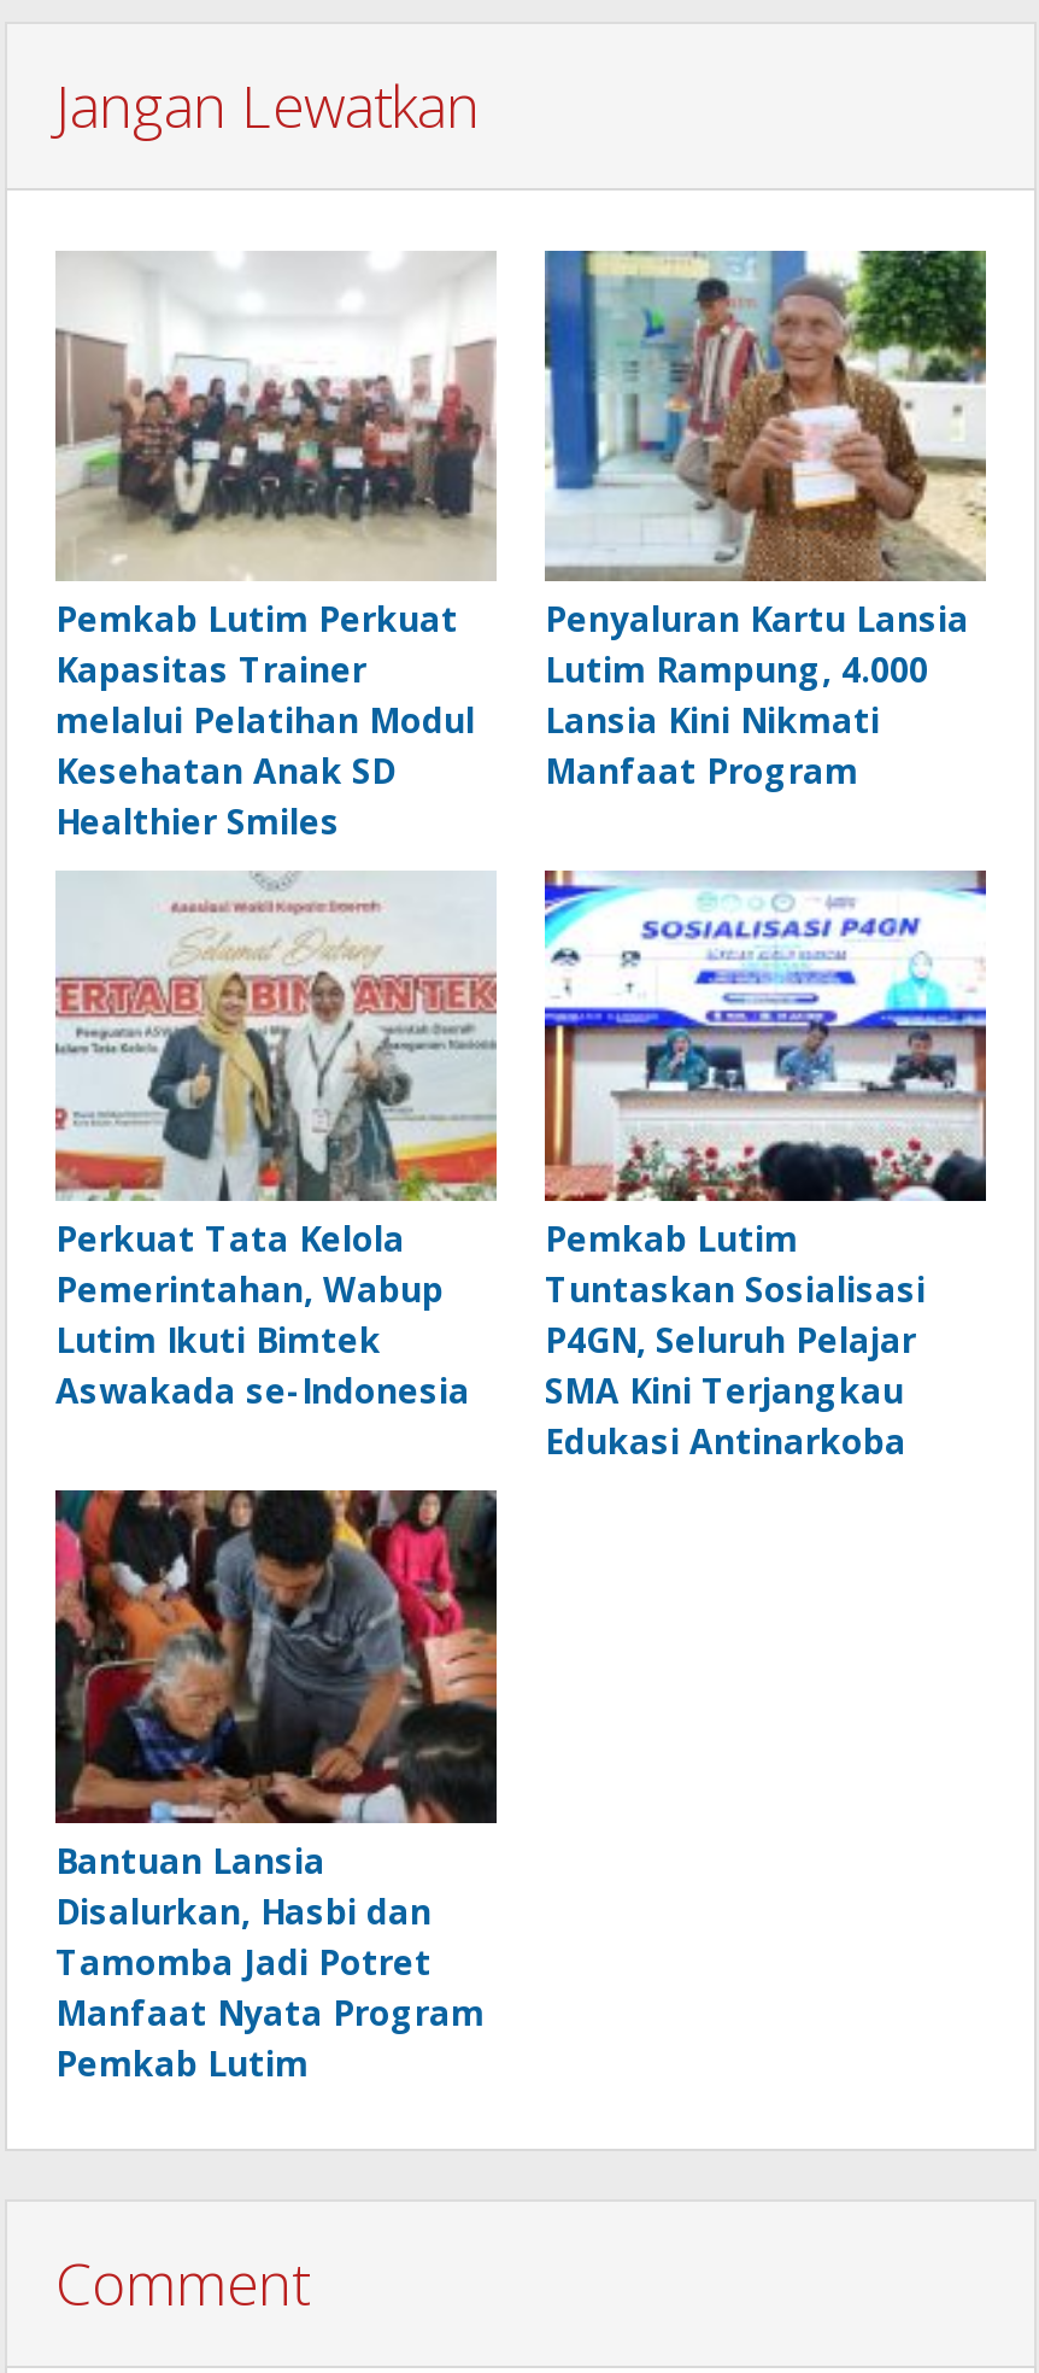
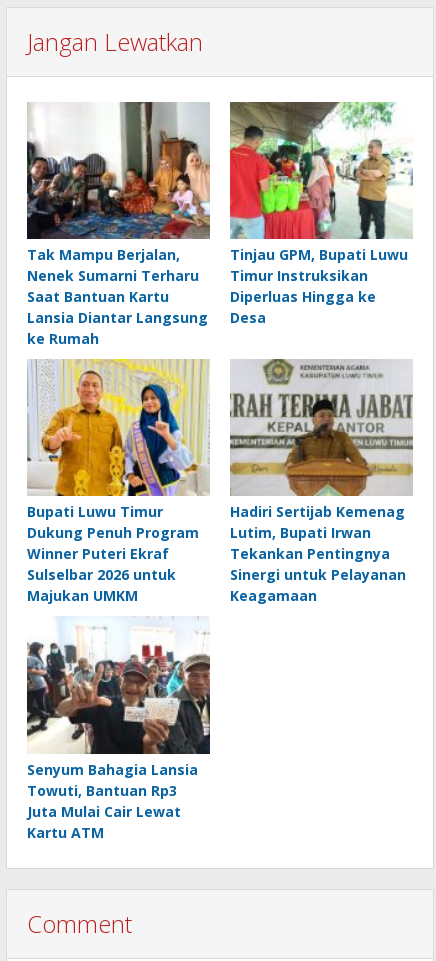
- [image]
- Pemkab Lutim Perkuat
- Kapasitas Trainer
- melalui Pelatihan Modul
- Kesehatan Anak SD
- Healthier Smiles
+ [image]
+ Tak Mampu Berjalan,
+ Nenek Sumarni Terharu
+ Saat Bantuan Kartu
+ Lansia Diantar Langsung
+ ke Rumah

- [image]
- Penyaluran Kartu Lansia
- Lutim Rampung, 4.000
- Lansia Kini Nikmati
- Manfaat Program
+ [image]
+ Tinjau GPM, Bupati Luwu
+ Timur Instruksikan
+ Diperluas Hingga ke
+ Desa

- [image]
- Perkuat Tata Kelola
- Pemerintahan, Wabup
- Lutim Ikuti Bimtek
- Aswakada se-Indonesia
+ [image]
+ Bupati Luwu Timur
+ Dukung Penuh Program
+ Winner Puteri Ekraf
+ Sulselbar 2026 untuk
+ Majukan UMKM

- [image]
- Pemkab Lutim
- Tuntaskan Sosialisasi
- P4GN, Seluruh Pelajar
- SMA Kini Terjangkau
- Edukasi Antinarkoba
+ [image]
+ Hadiri Sertijab Kemenag
+ Lutim, Bupati Irwan
+ Tekankan Pentingnya
+ Sinergi untuk Pelayanan
+ Keagamaan

- [image]
- Bantuan Lansia
- Disalurkan, Hasbi dan
- Tamomba Jadi Potret
- Manfaat Nyata Program
- Pemkab Lutim
+ [image]
+ Senyum Bahagia Lansia
+ Towuti, Bantuan Rp3
+ Juta Mulai Cair Lewat
+ Kartu ATM
